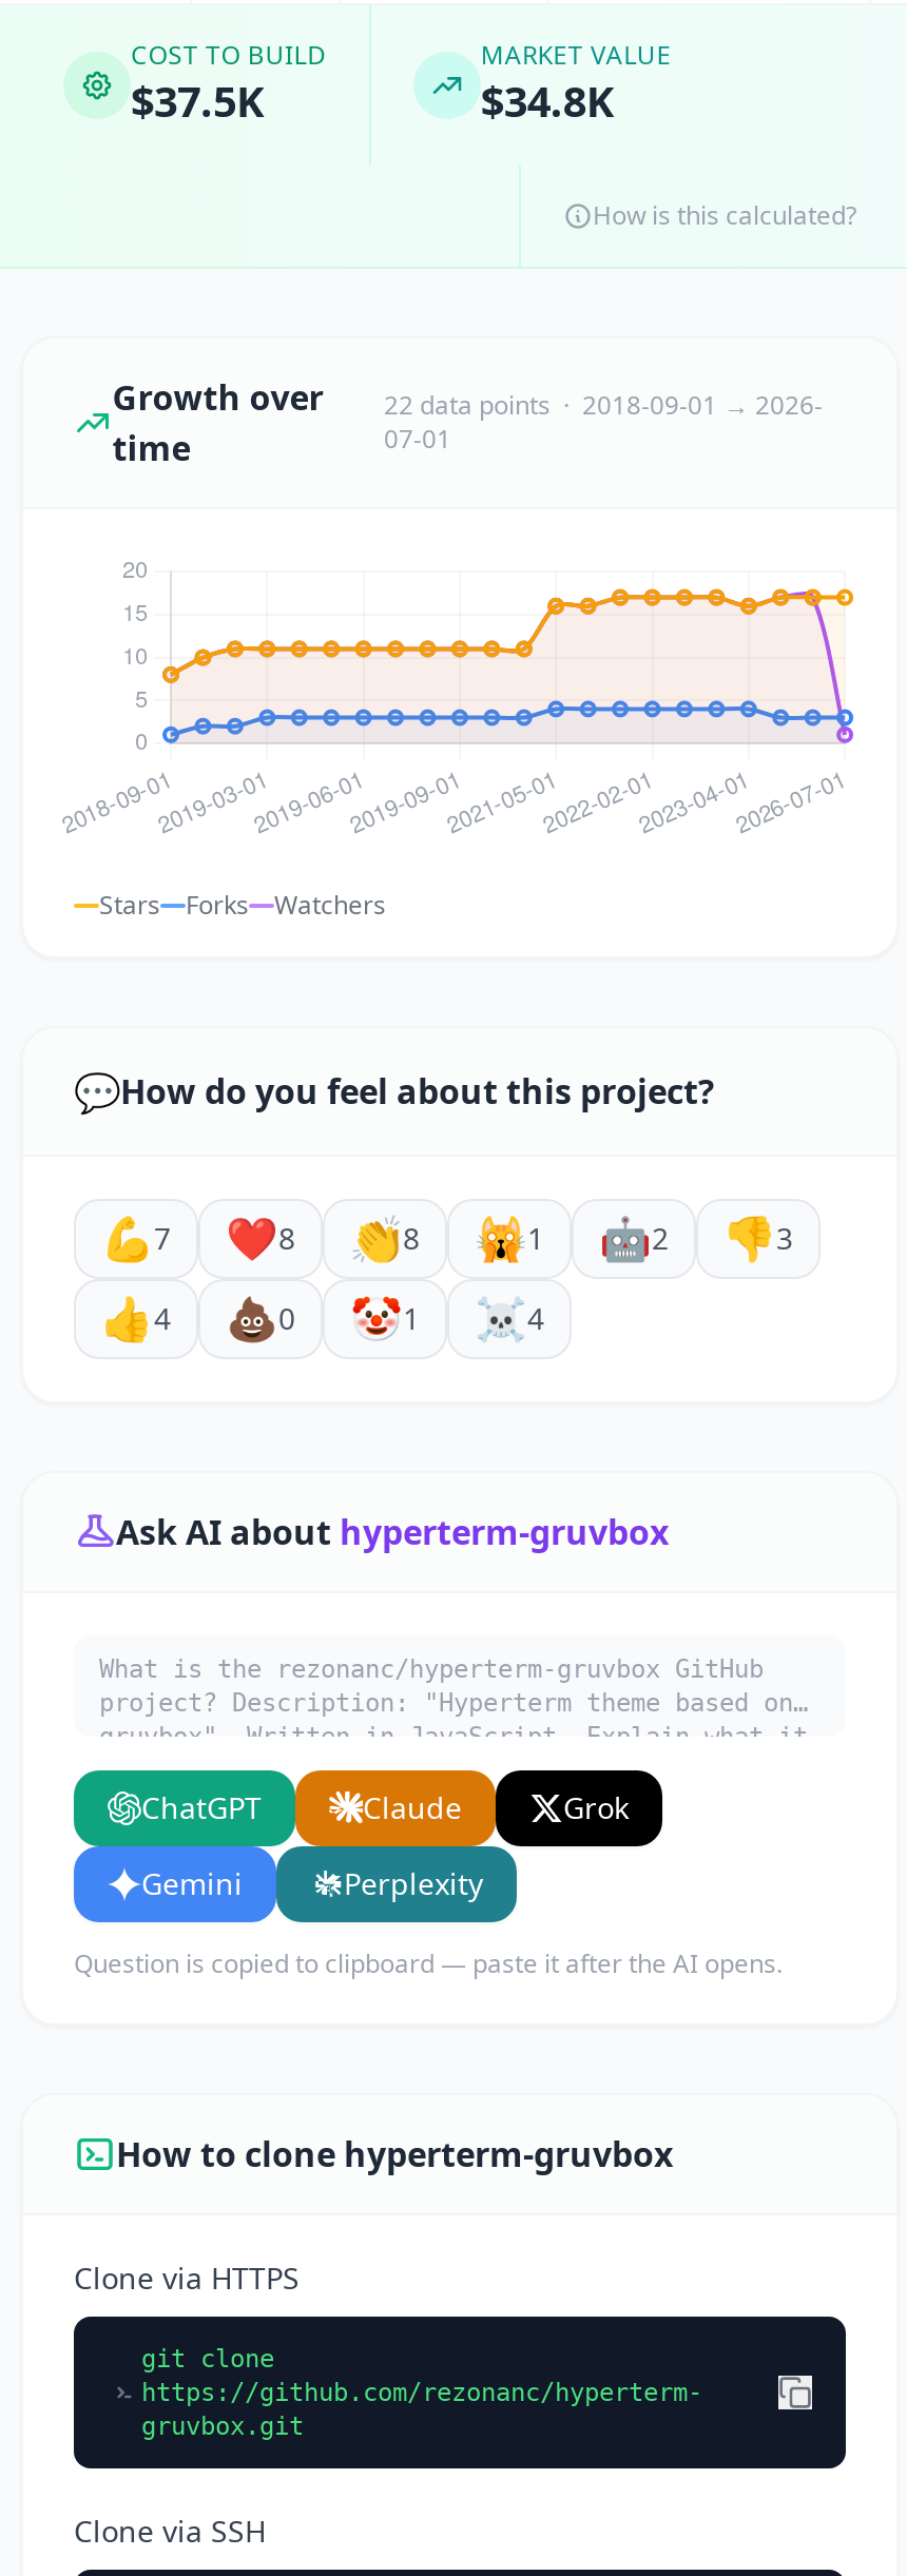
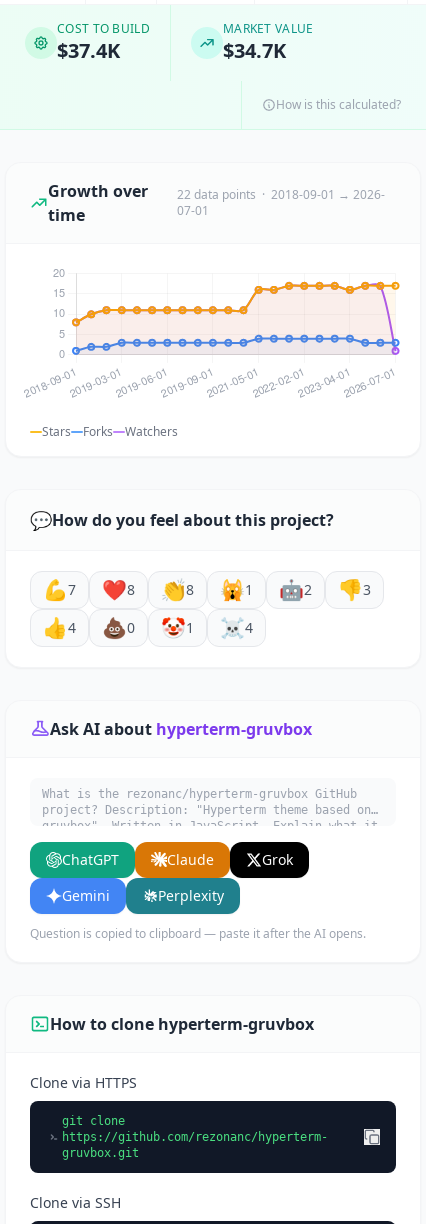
- $37.5K
+ $37.4K

- $34.8K
+ $34.7K
